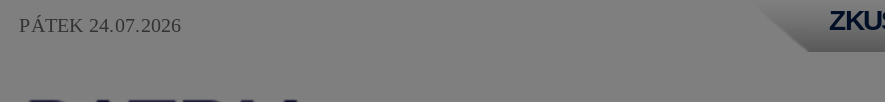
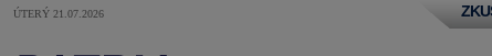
- PÁTEK 24.07.2026
+ ÚTERÝ 21.07.2026
